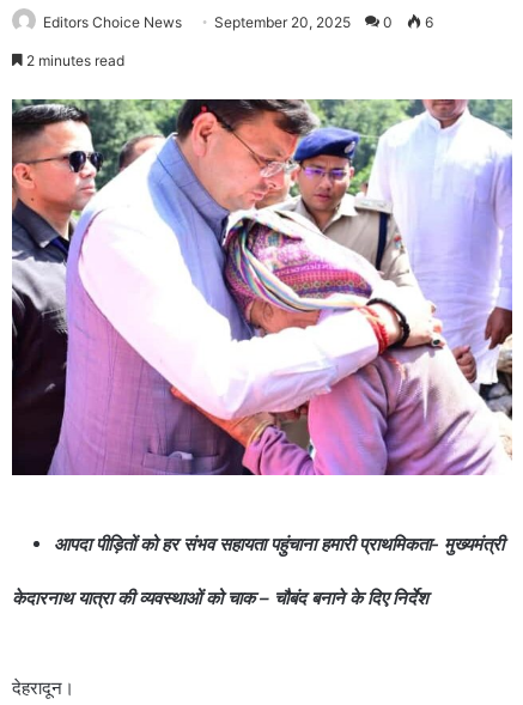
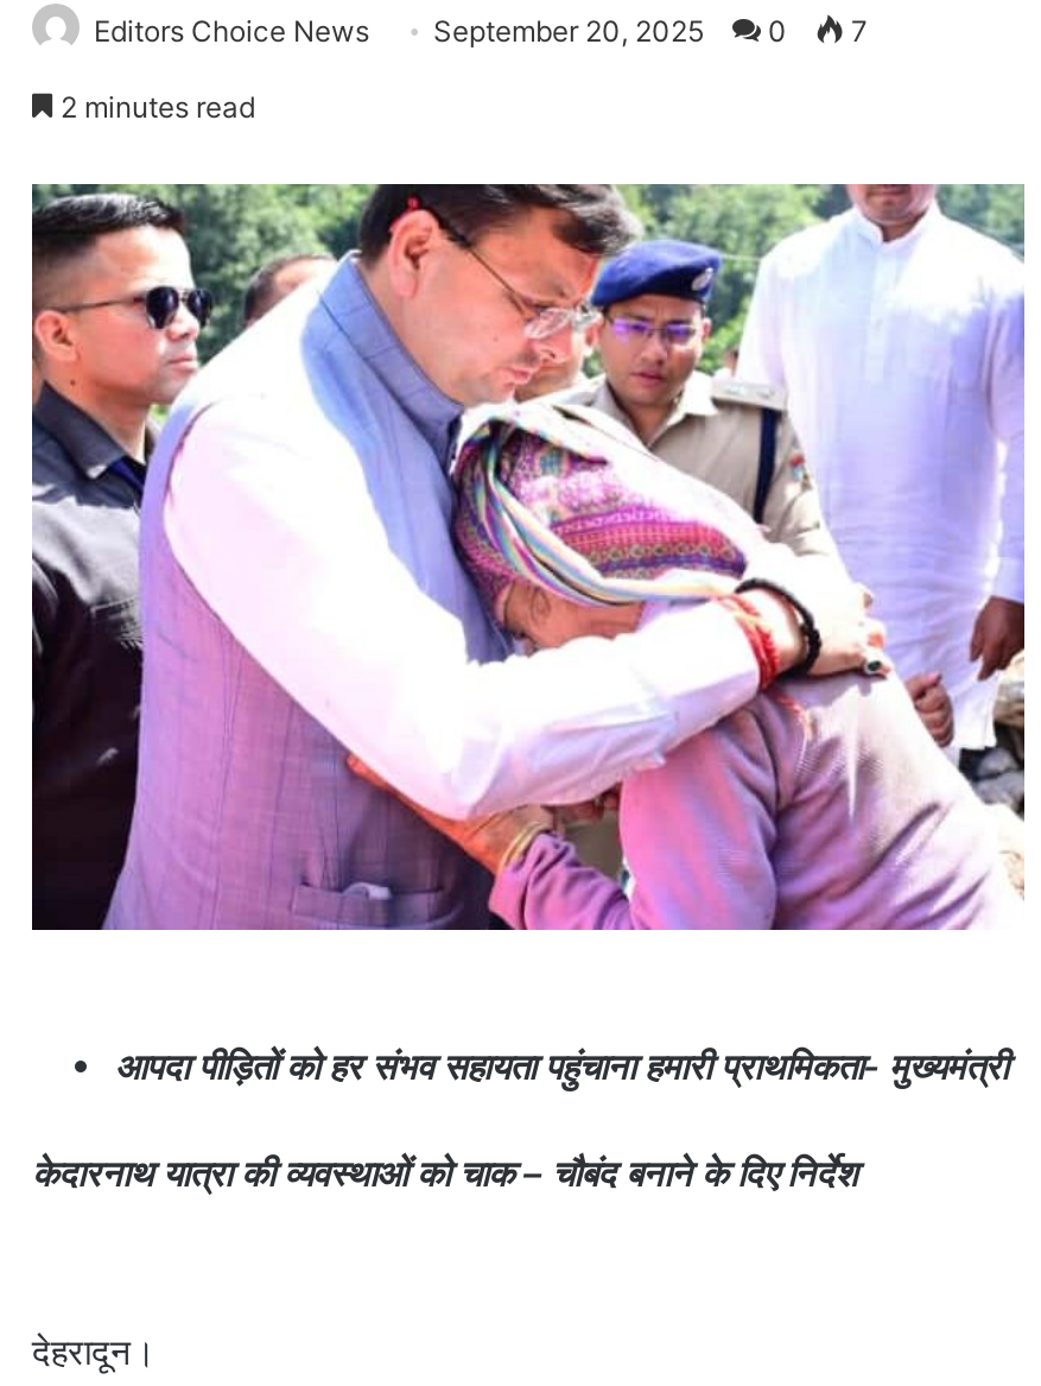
- Editors Choice News September 20, 2025 0 6
+ Editors Choice News September 20, 2025 0 7
